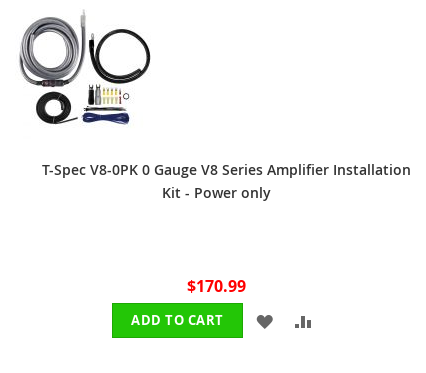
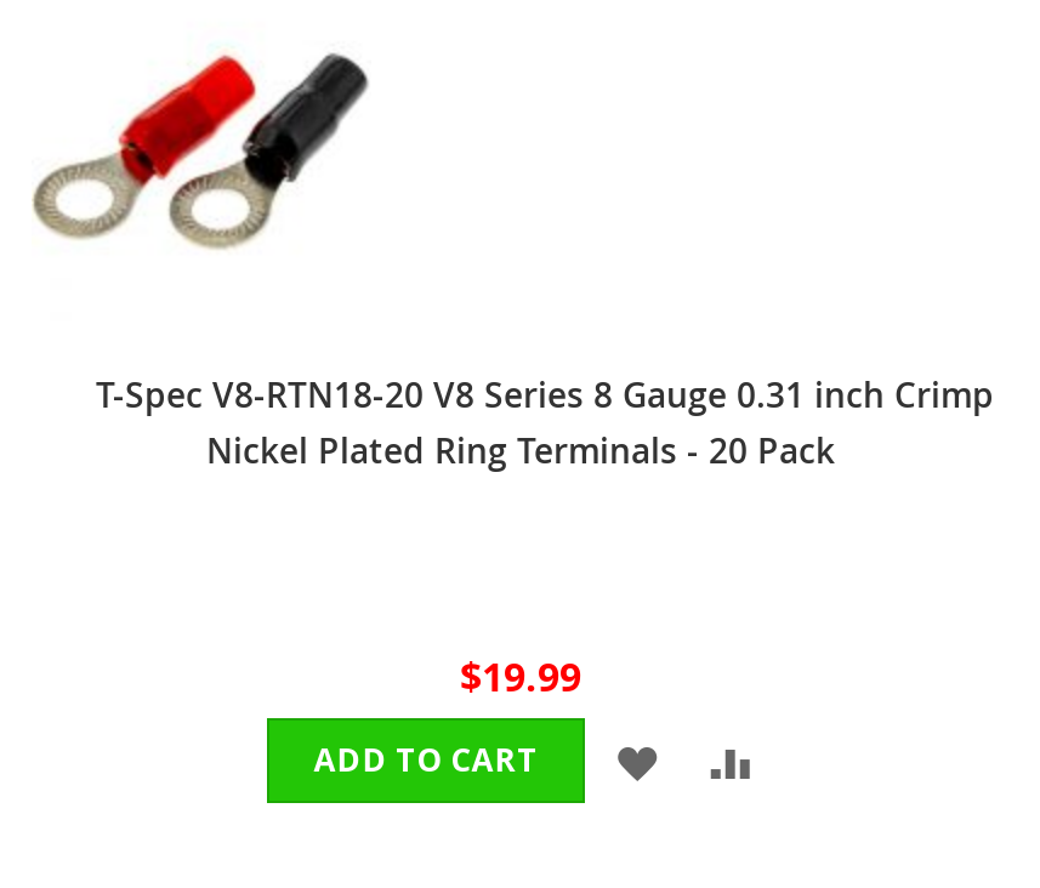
- [image]
- T-Spec V8-0PK 0 Gauge V8 Series Amplifier Installation
- Kit - Power only
+ [image]
+ T-Spec V8-RTN18-20 V8 Series 8 Gauge 0.31 inch Crimp
+ Nickel Plated Ring Terminals - 20 Pack

- $170.99
+ $19.99
